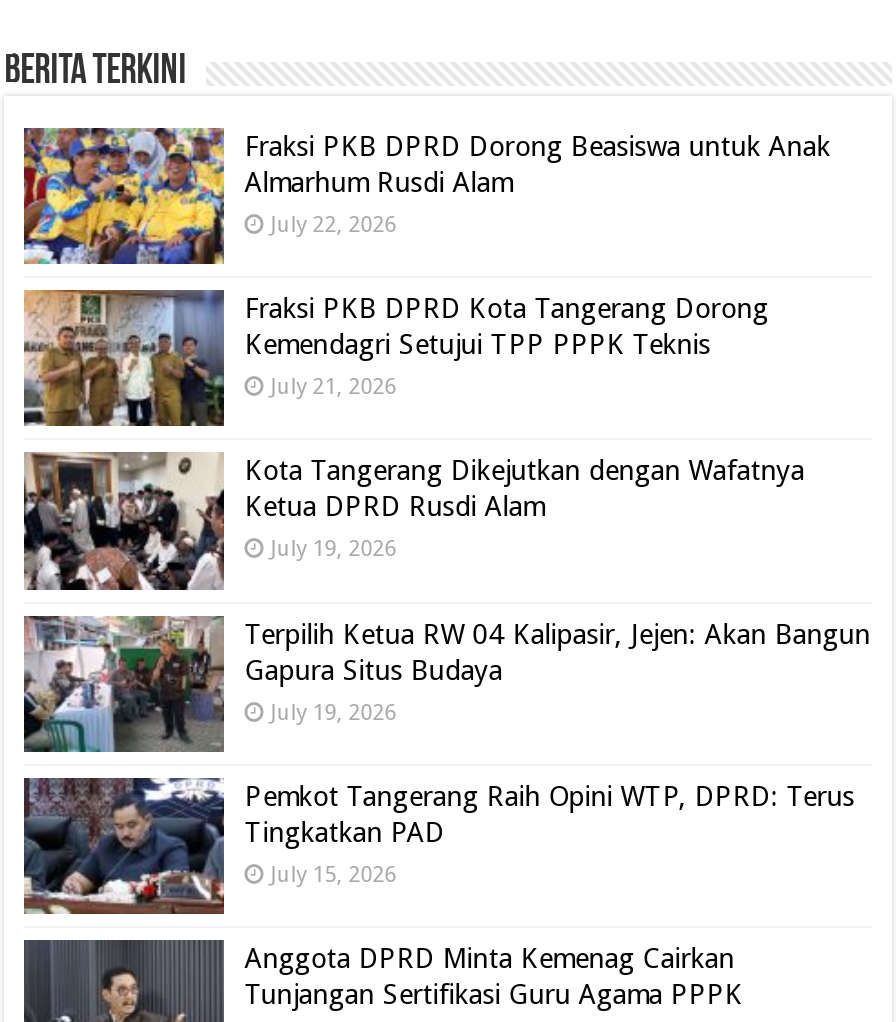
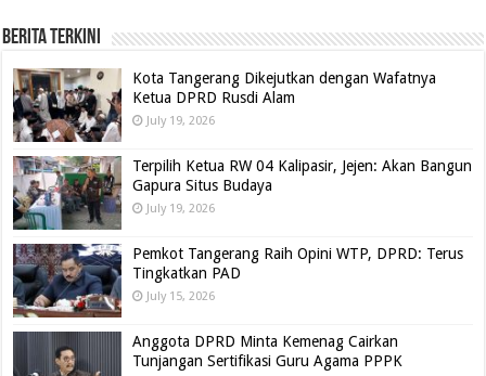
- [image]
- Fraksi PKB DPRD Dorong Beasiswa untuk Anak
- Almarhum Rusdi Alam
- July 22, 2026
- Fraksi PKB DPRD Kota Tangerang Dorong
- Kemendagri Setujui TPP PPPK Teknis
- July 21, 2026

- [image]
